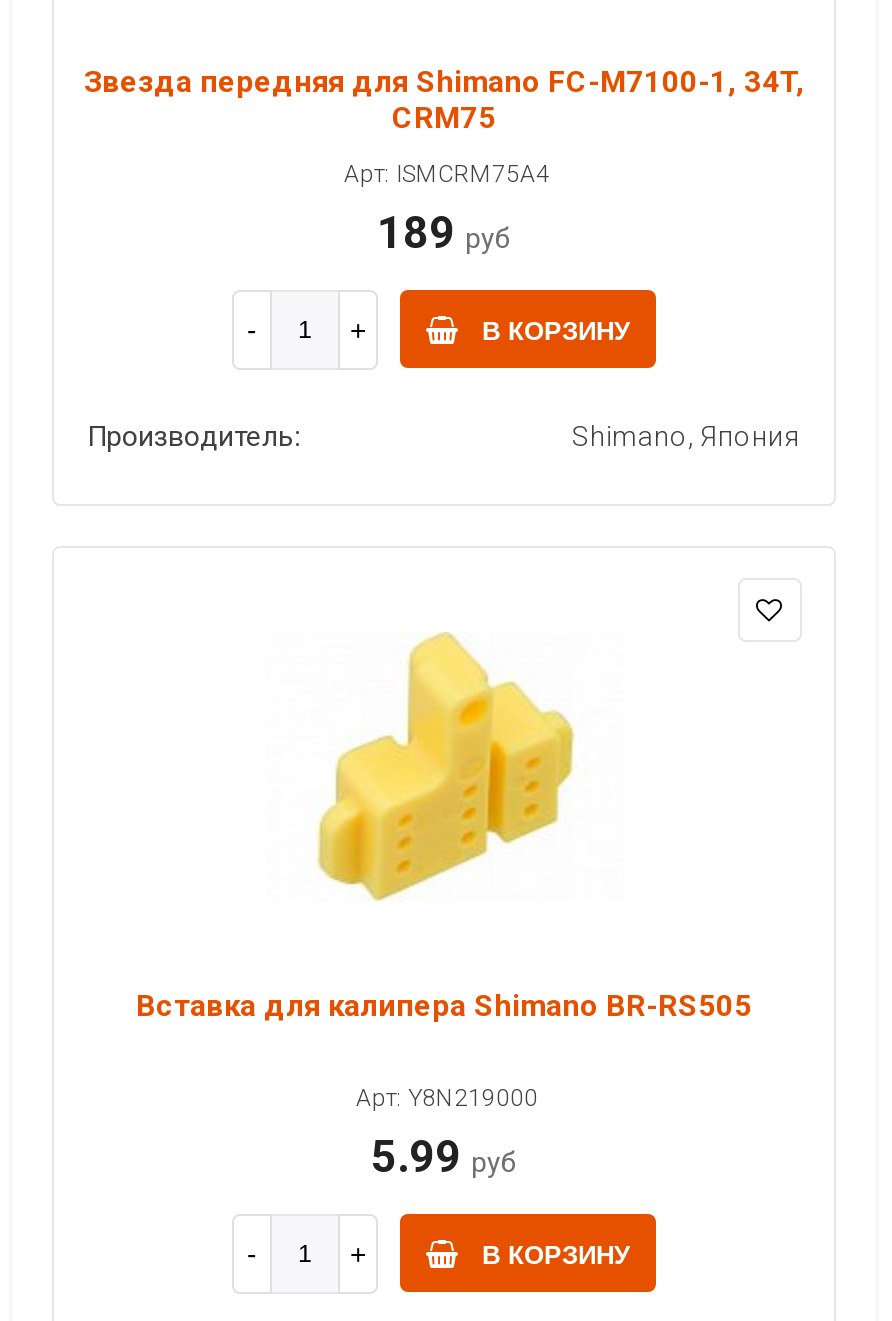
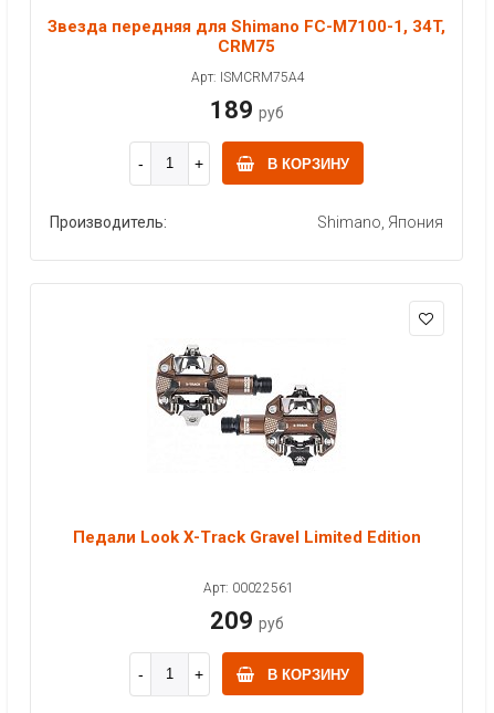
- [image]
+ [image]

- Вставка для калипера Shimano BR-RS505
+ Педали Look X-Track Gravel Limited Edition

- Арт: Y8N219000
- 5.99 руб
+ Арт: 00022561
+ 209 руб
